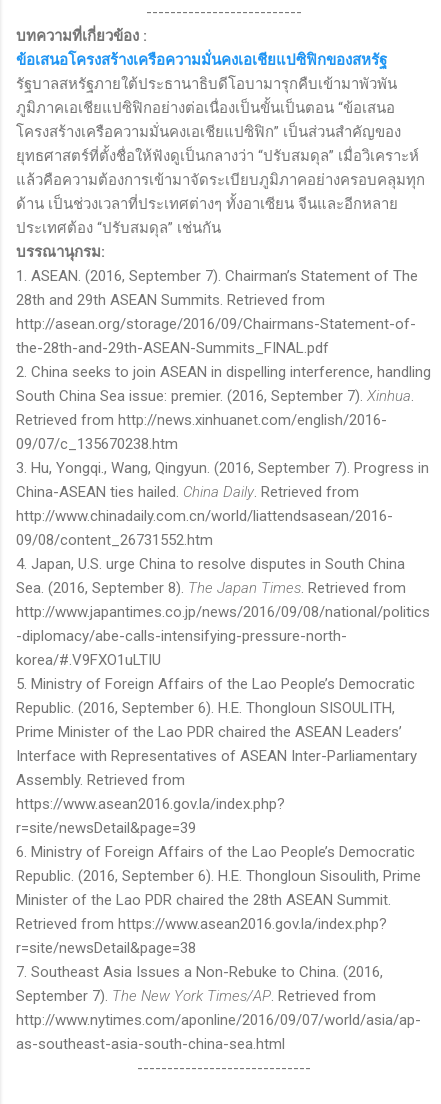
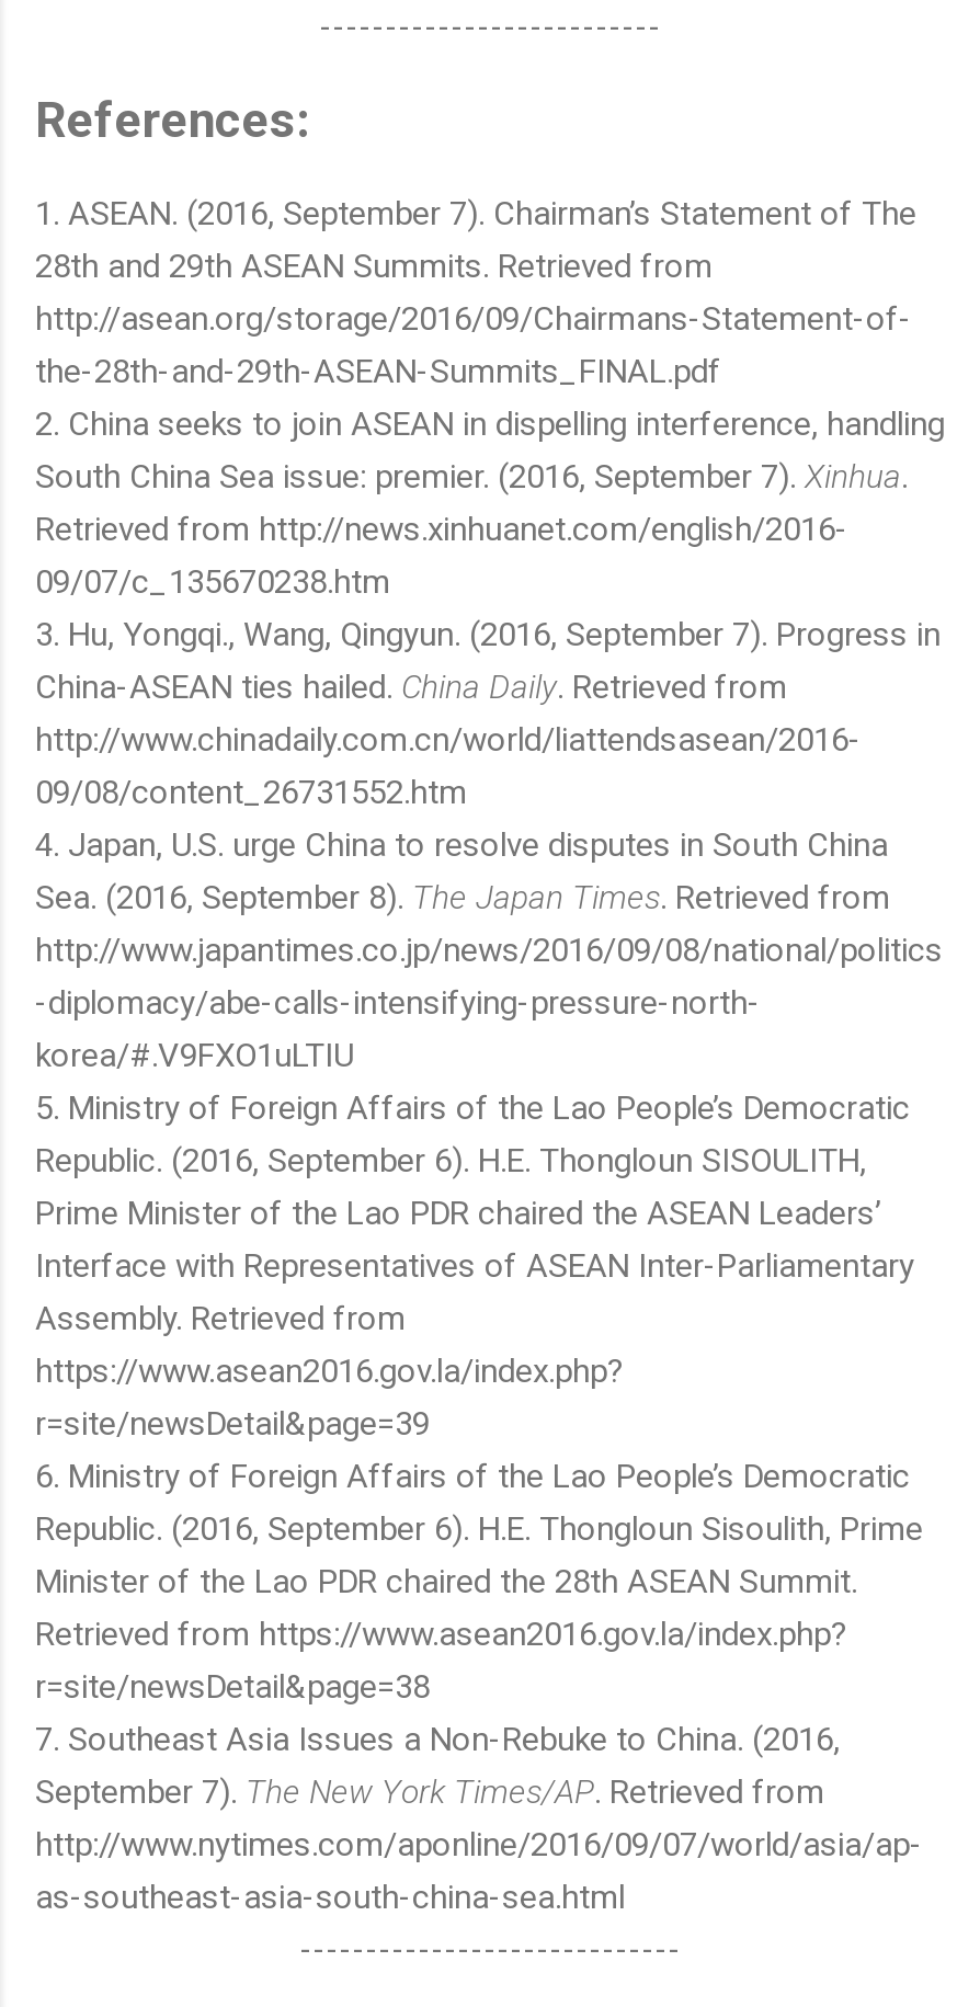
- บทความที่เกี่ยวข้อง:
- ข้อเสนอโครงสร้างเครือความมั่นคงเอเชียแปซิฟิกของสหรัฐ
- รัฐบาลสหรัฐภายใต้ประธานาธิบดีโอบามารุกคืบเข้ามาพัวพัน
- ภูมิภาคเอเชียแปซิฟิกอย่างต่อเนื่องเป็นขั้นเป็นตอน “ข้อเสนอ
- โครงสร้างเครือความมั่นคงเอเชียแปซิฟิก” เป็นส่วนสำคัญของ
- ยุทธศาสตร์ที่ตั้งชื่อให้ฟังดูเป็นกลางว่า “ปรับสมดุล” เมื่อวิเคราะห์
- แล้วคือความต้องการเข้ามาจัดระเบียบภูมิภาคอย่างครอบคลุมทุก
- ด้าน เป็นช่วงเวลาที่ประเทศต่างๆ ทั้งอาเซียน จีนและอีกหลาย
- ประเทศต้อง “ปรับสมดุล” เช่นกัน
- บรรณานุกรม:
+ References:
